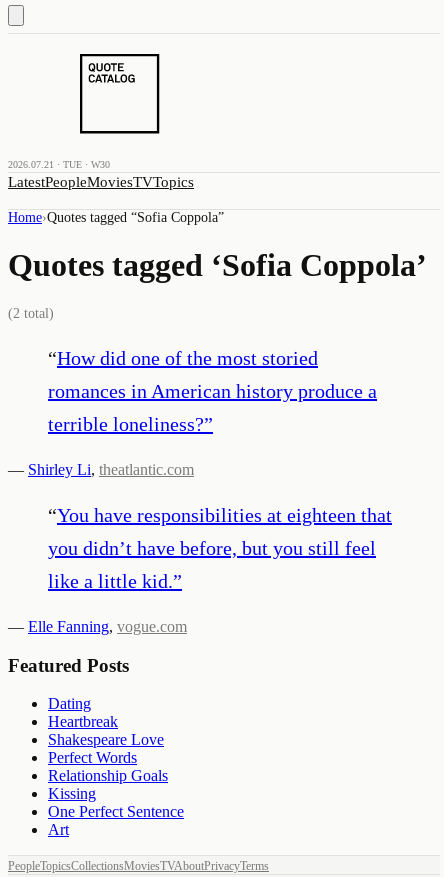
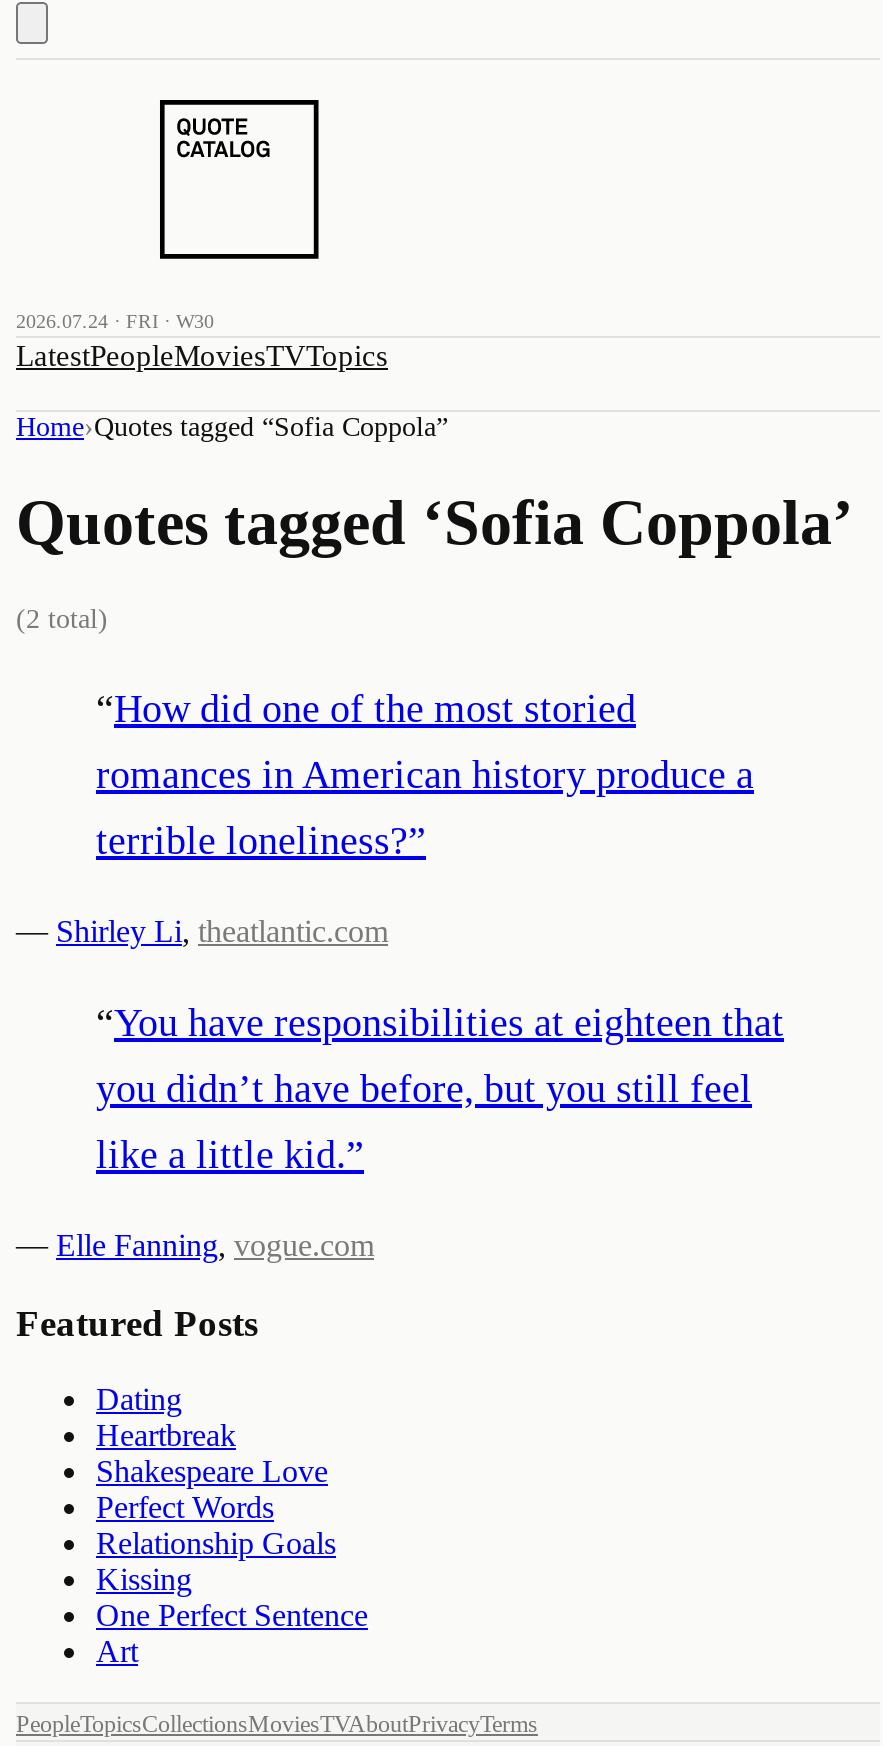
- 2026.07.21 · TUE · W30
+ 2026.07.24 · FRI · W30
